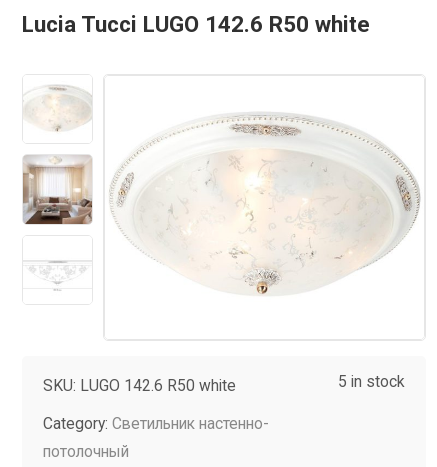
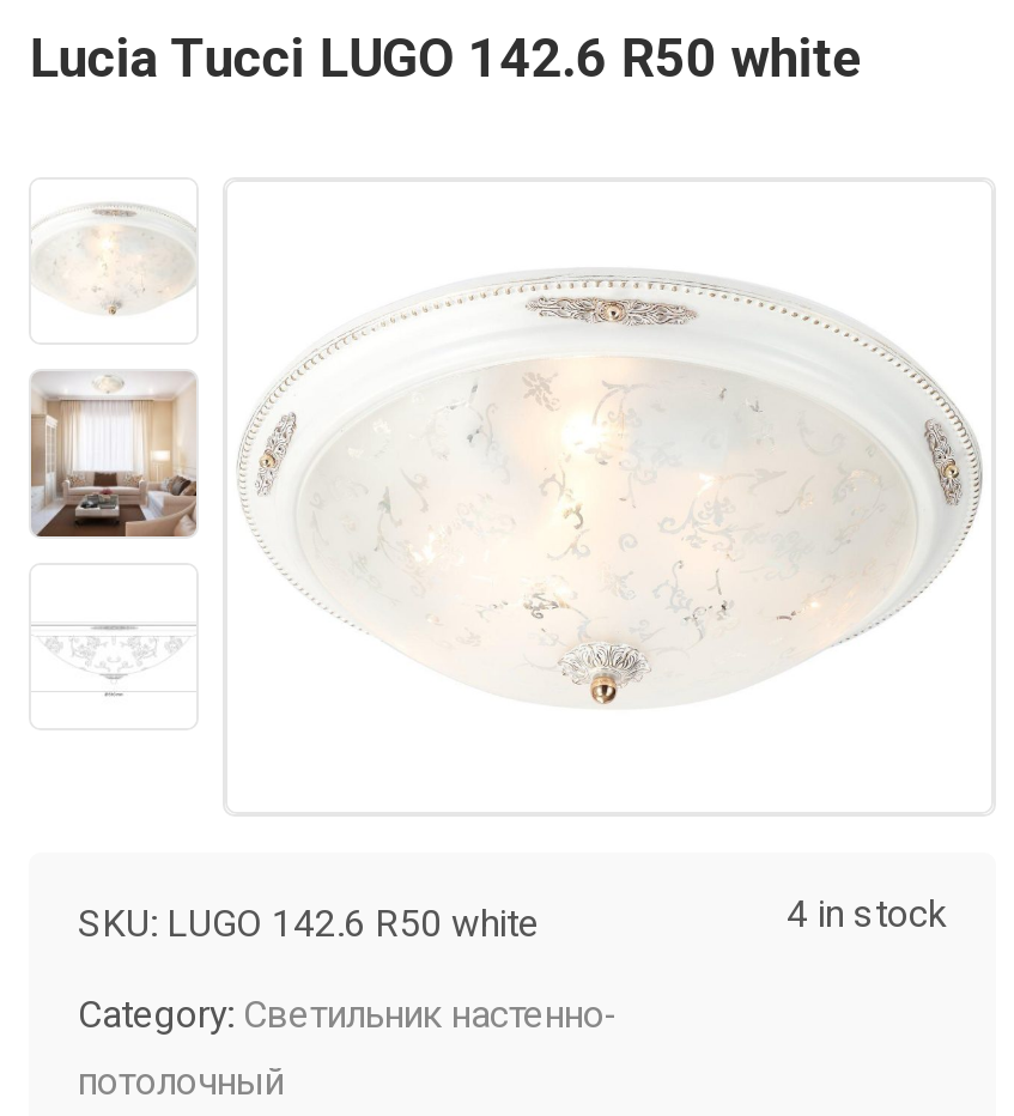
- 5 in stock
+ 4 in stock
